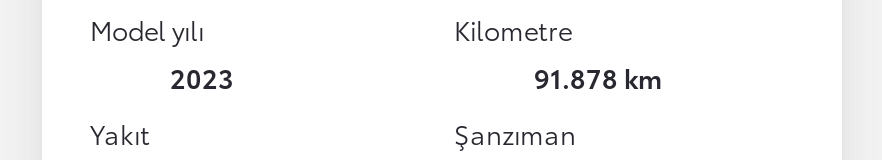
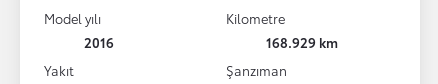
- 2023
+ 2016

- 91.878 km
+ 168.929 km
